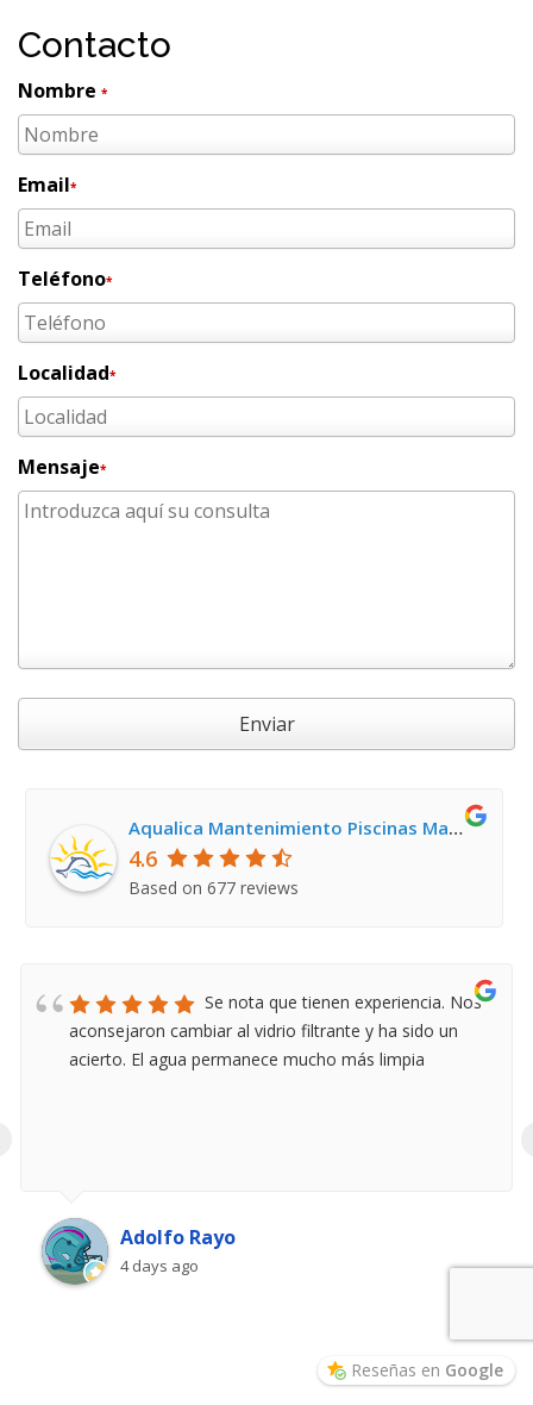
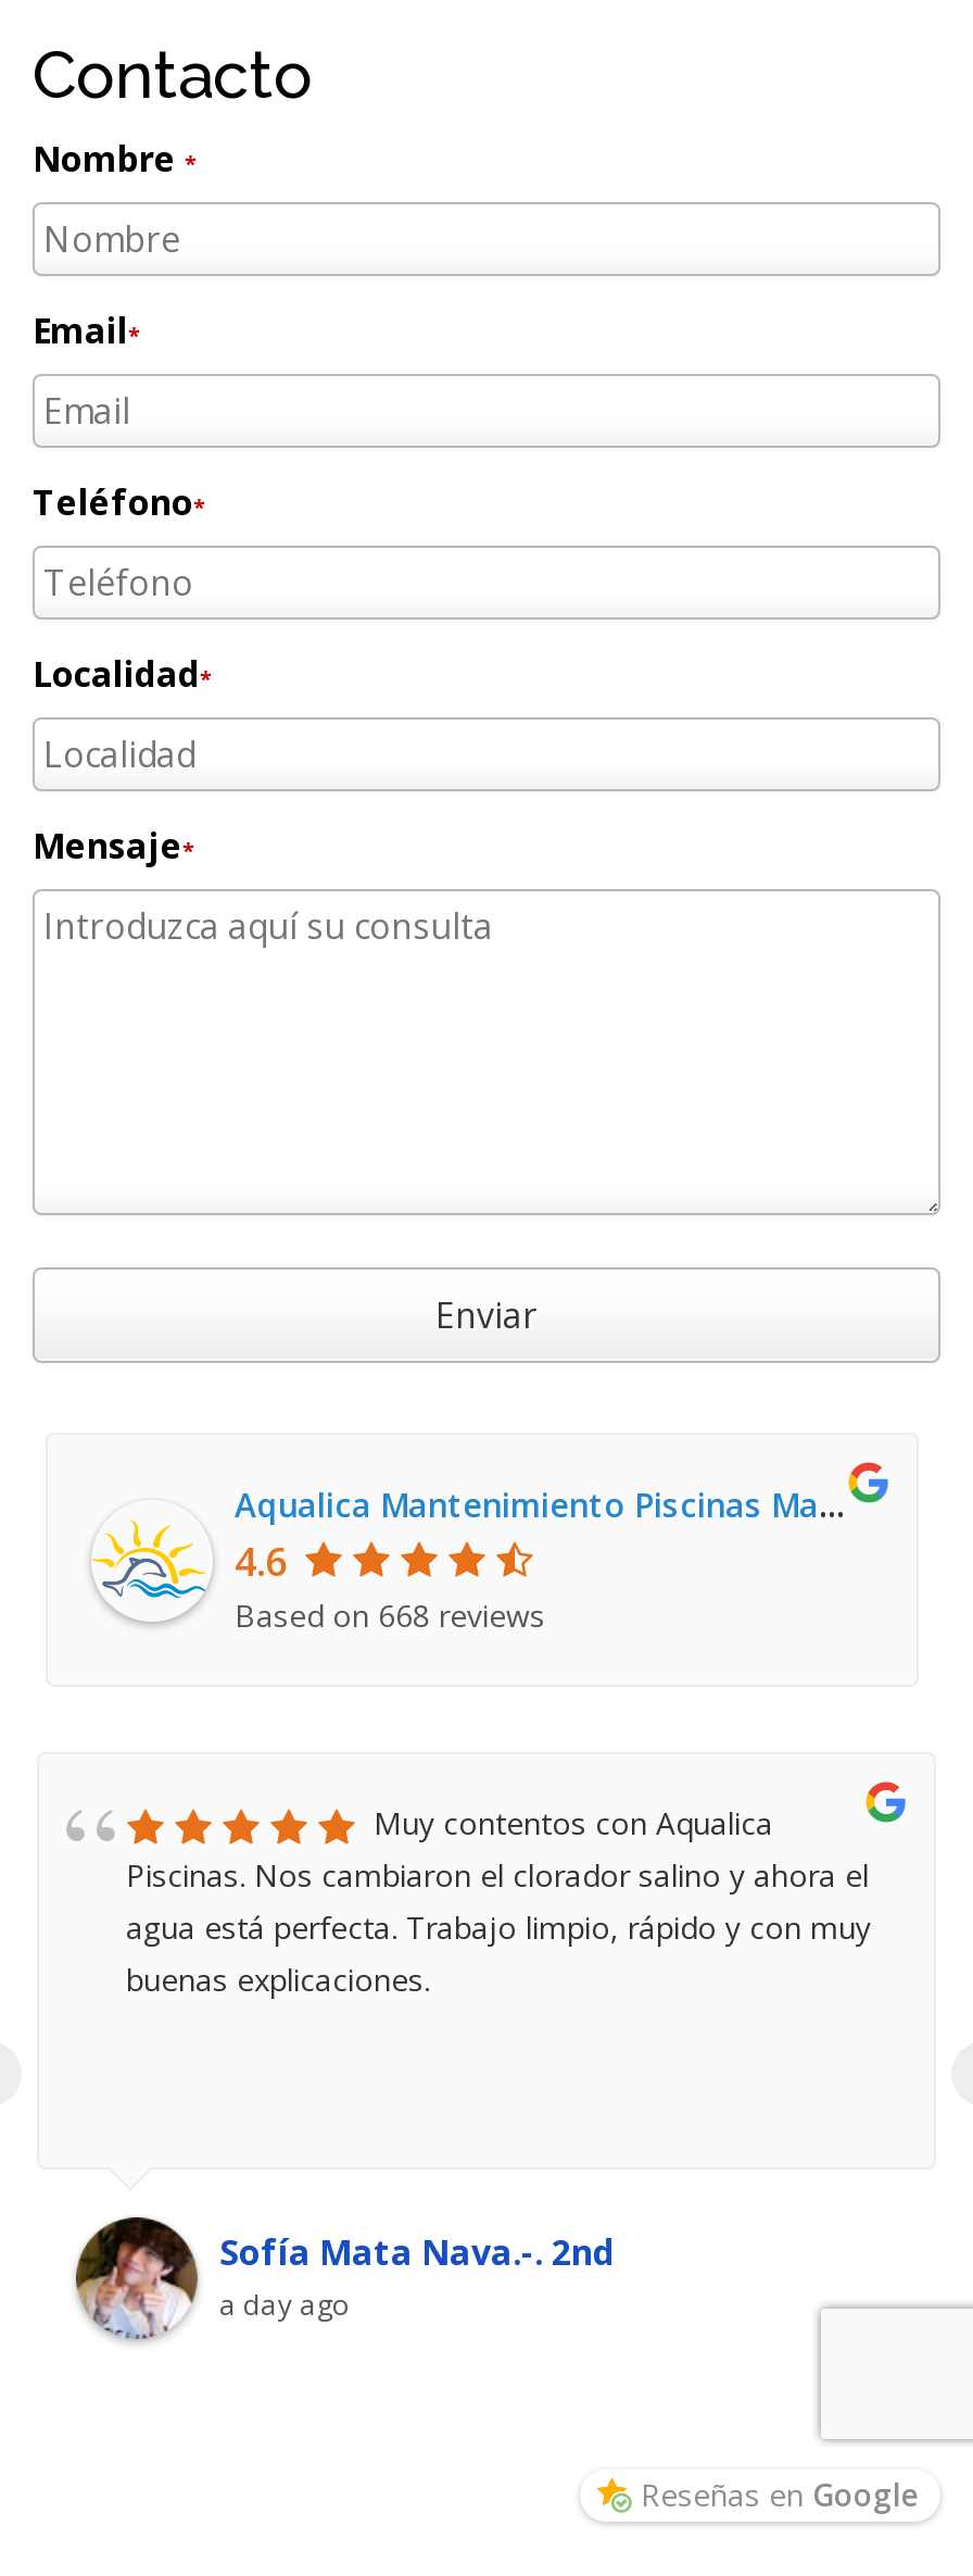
- Based on 677 reviews
+ Based on 668 reviews

- Se nota que tienen experiencia. Nos
- aconsejaron cambiar al vidrio filtrante y ha sido un
- acierto. El agua permanece mucho más limpia
+ Muy contentos con Aqualica
+ Piscinas. Nos cambiaron el clorador salino y ahora el
+ agua está perfecta. Trabajo limpio, rápido y con muy
+ buenas explicaciones.

- [image]
- Adolfo Rayo
- 4 days ago
+ [image]
+ Sofía Mata Nava.-. 2nd
+ a day ago
